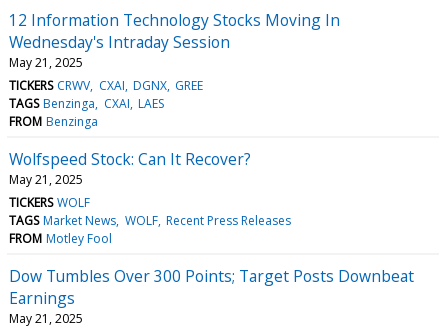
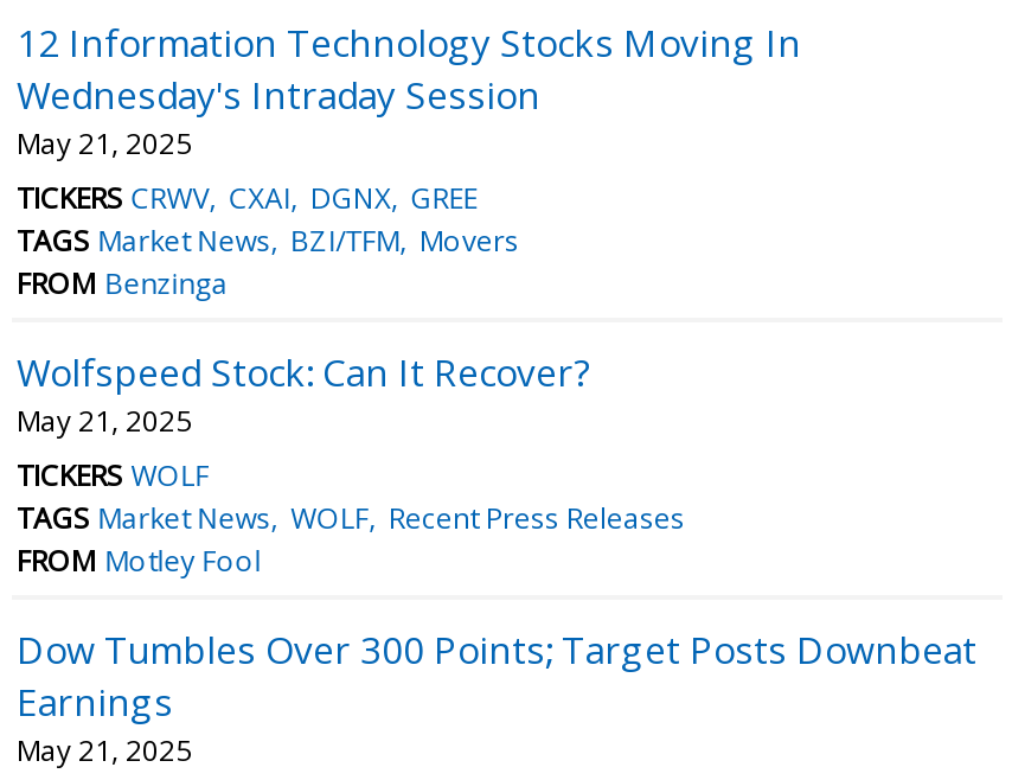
- TAGS Benzinga CXAI LAES
+ TAGS Market News BZI/TFM Movers
